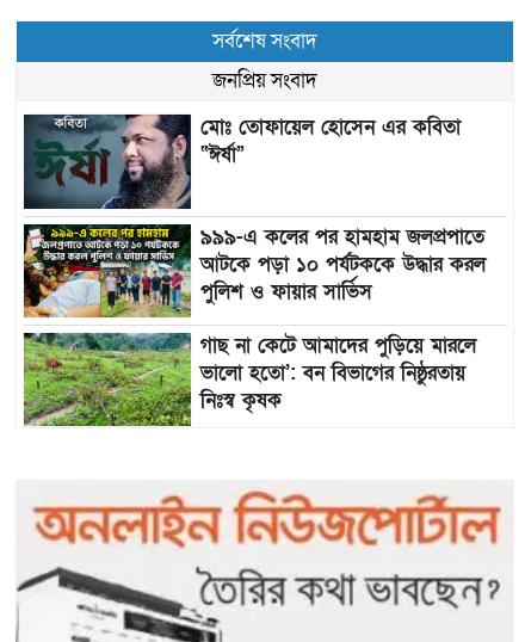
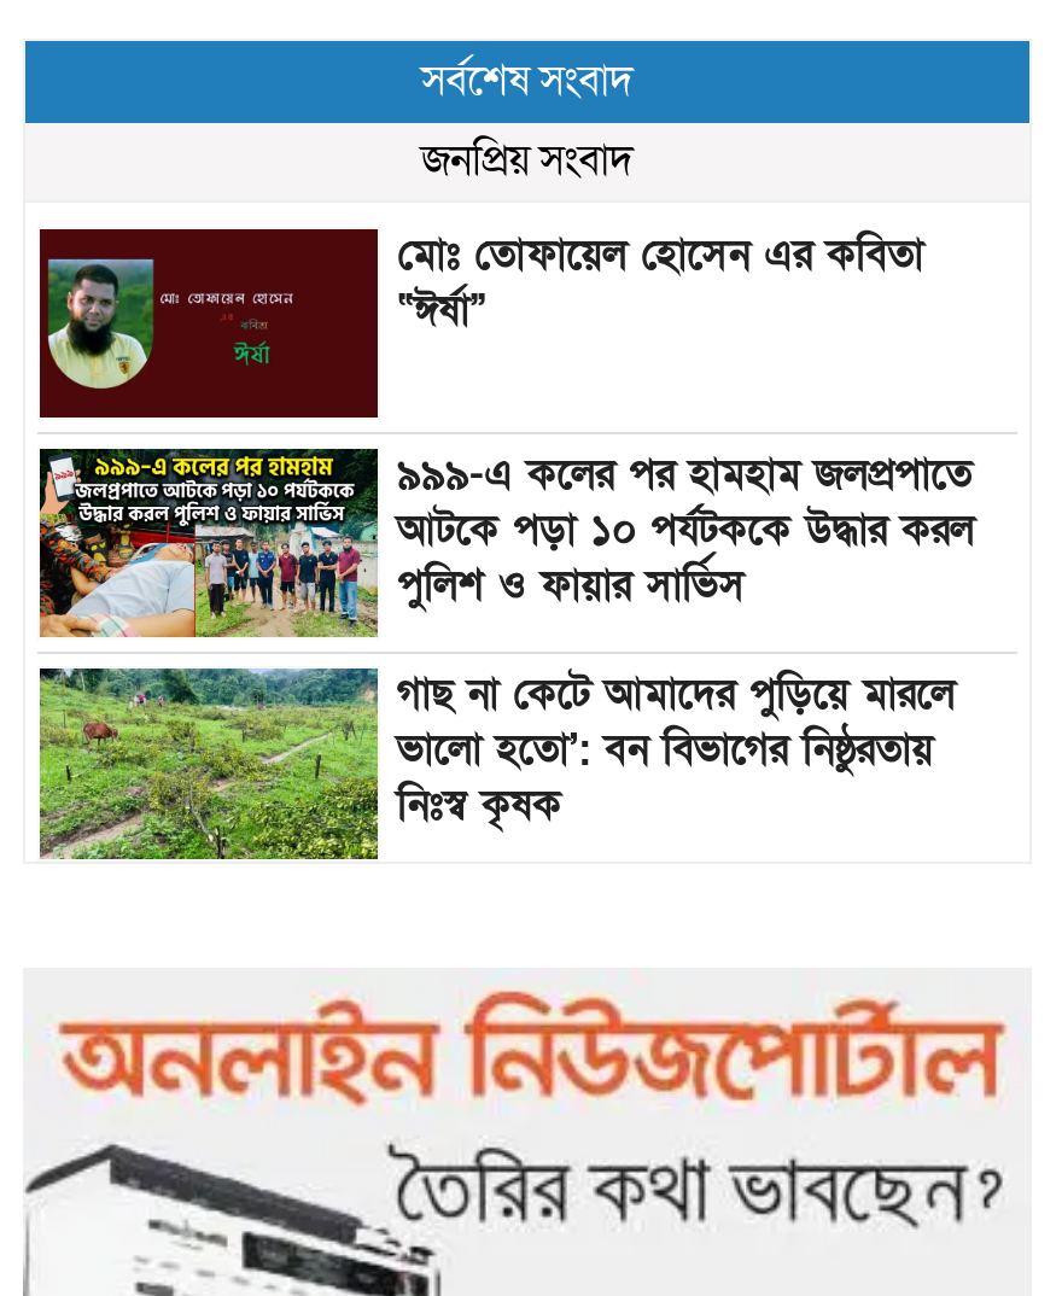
- [image]
+ [image]
